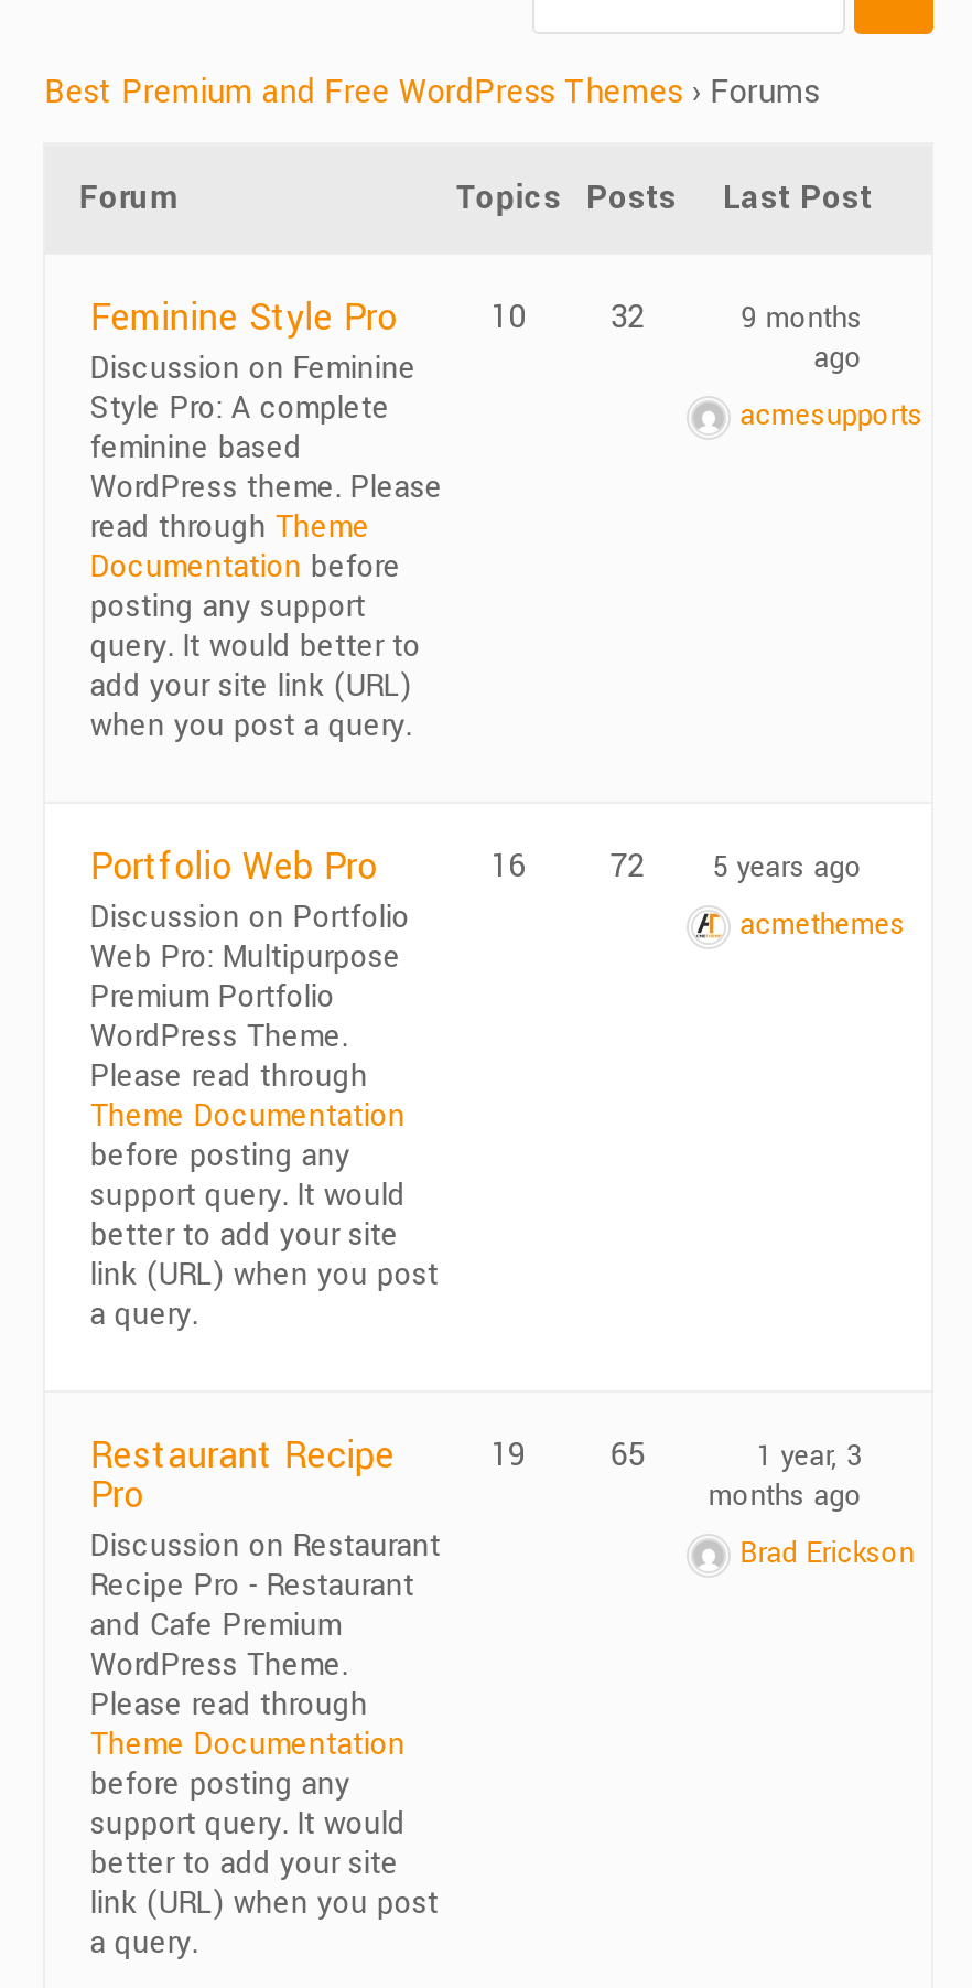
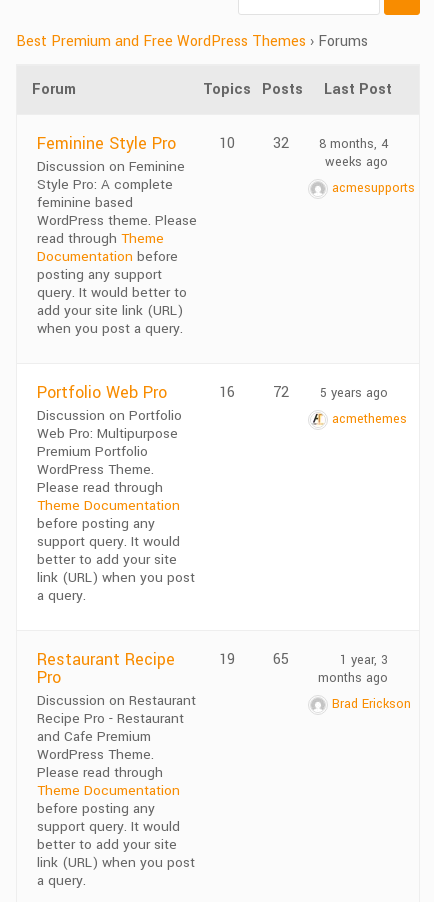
- 9 months
- ago
+ 8 months, 4
+ weeks ago
